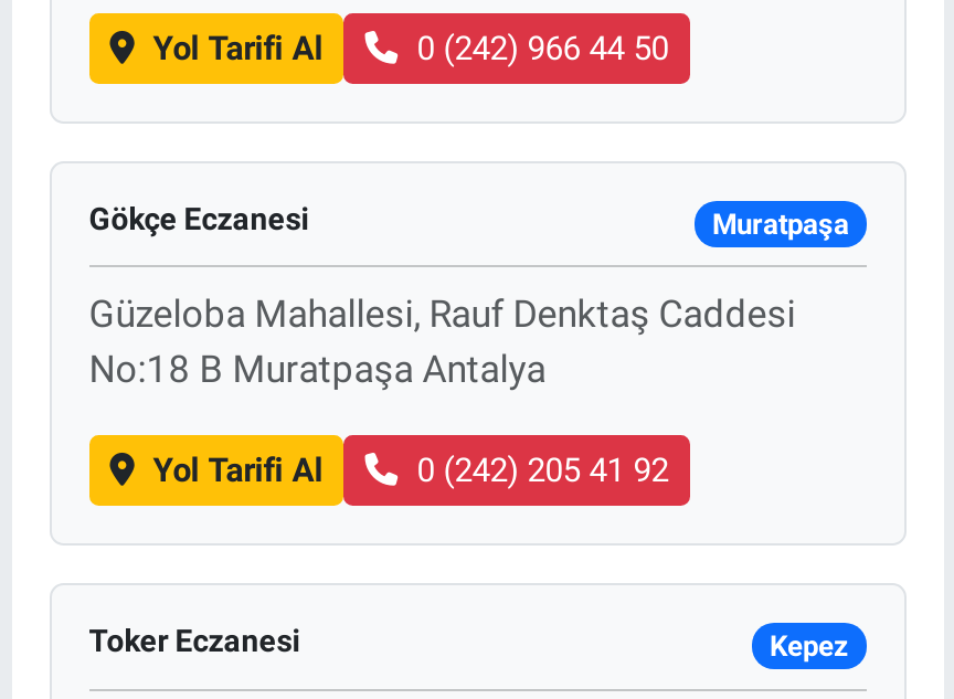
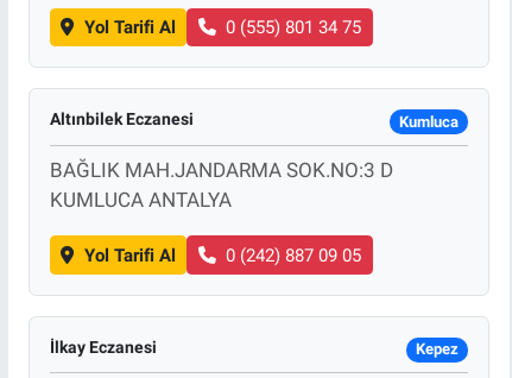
- 0 (242) 966 44 50
+ 0 (555) 801 34 75

- Gökçe Eczanesi
- Muratpaşa
+ Altınbilek Eczanesi
+ Kumluca

- Güzeloba Mahallesi, Rauf Denktaş Caddesi
- No:18 B Muratpaşa Antalya
+ BAĞLIK MAH.JANDARMA SOK.NO:3 D
+ KUMLUCA ANTALYA

- 0 (242) 205 41 92
+ 0 (242) 887 09 05

- Toker Eczanesi
+ İlkay Eczanesi
